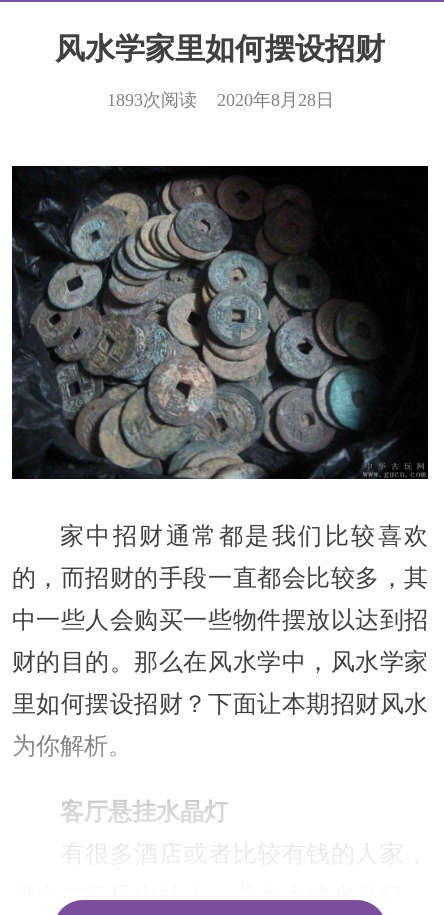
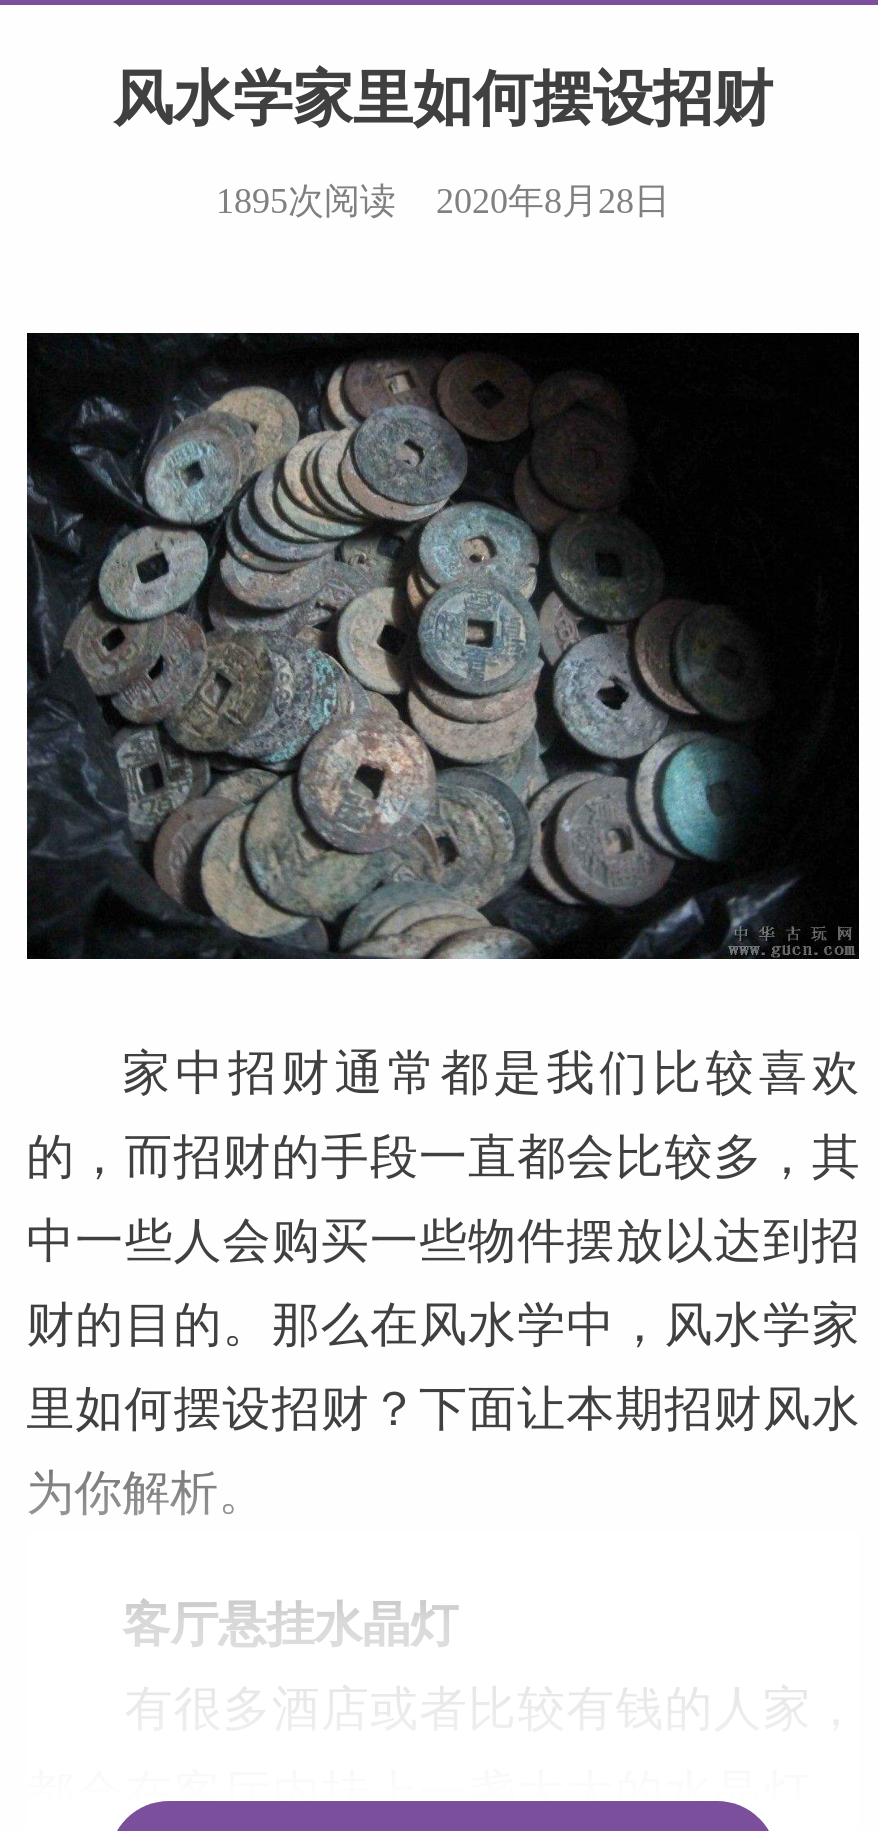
- 1893次阅读 2020年8月28日
+ 1895次阅读 2020年8月28日
